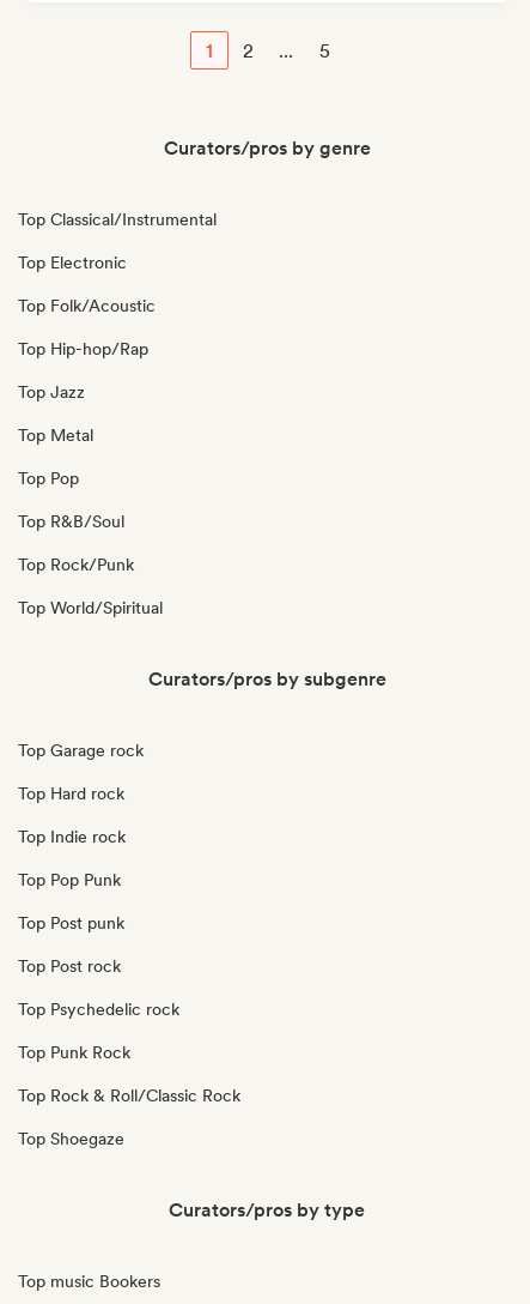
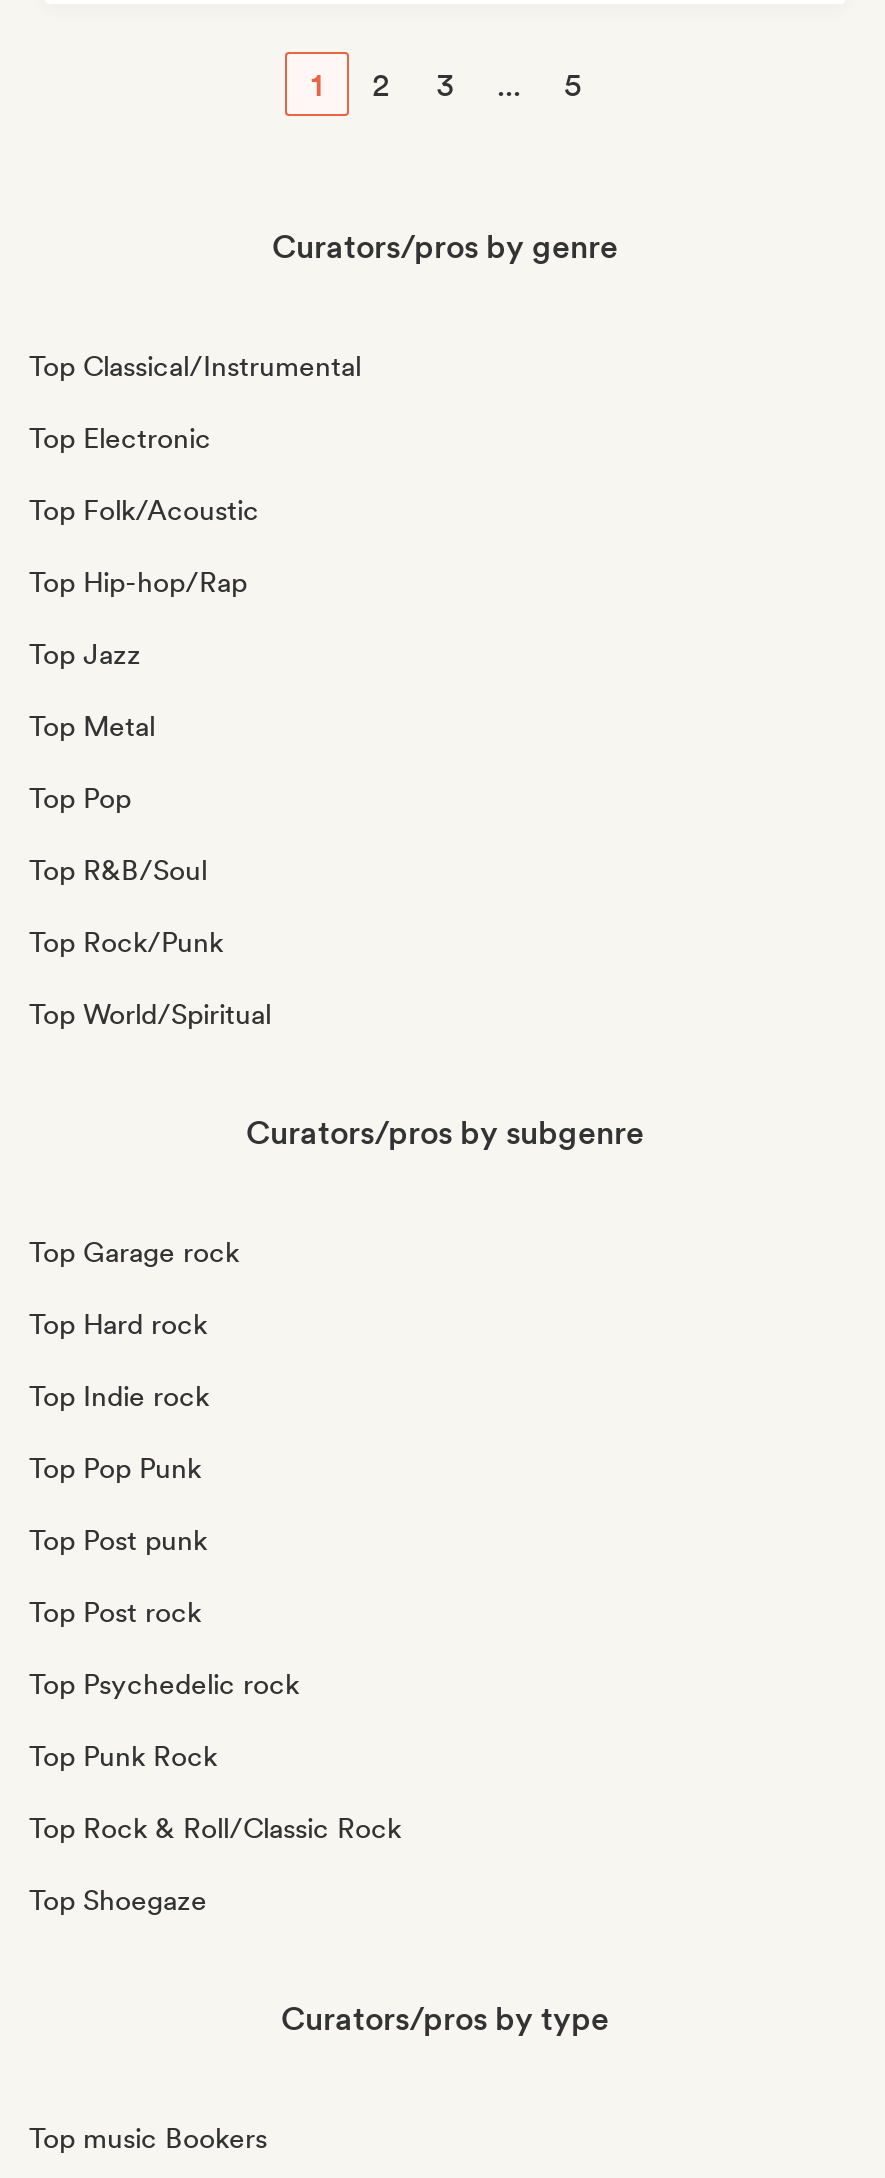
+ 3
